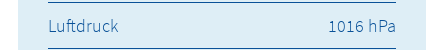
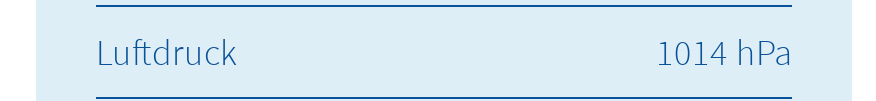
- 1016 hPa
+ 1014 hPa
